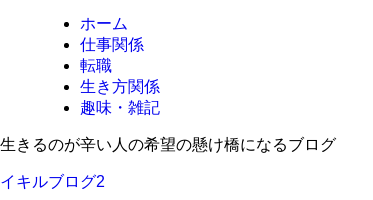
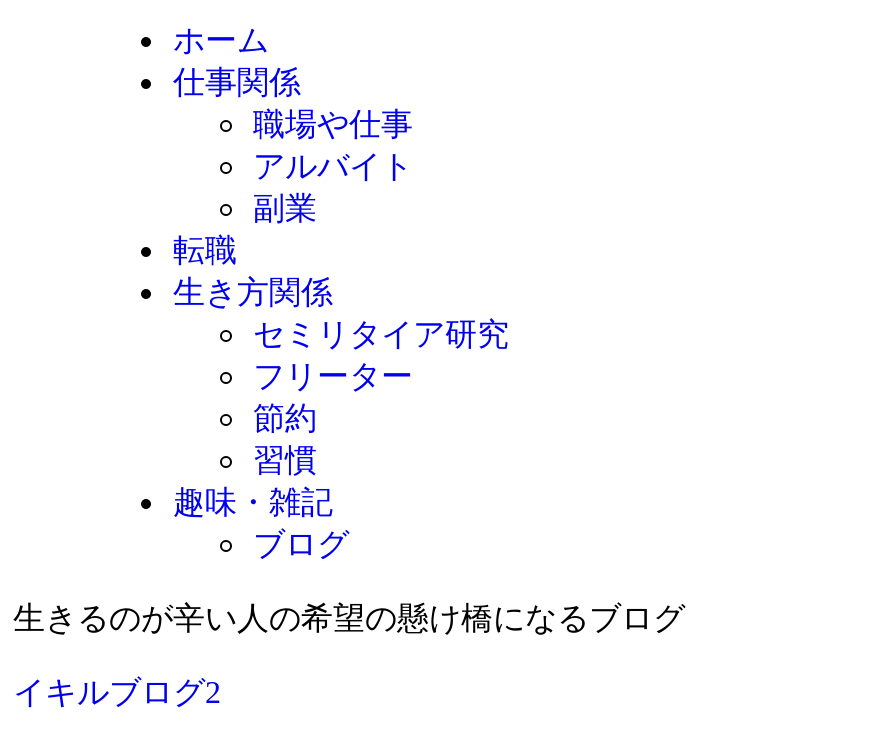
+ 職場や仕事
+ アルバイト
+ 副業

+ セミリタイア研究
+ フリーター
+ 節約
+ 習慣

+ ブログ
